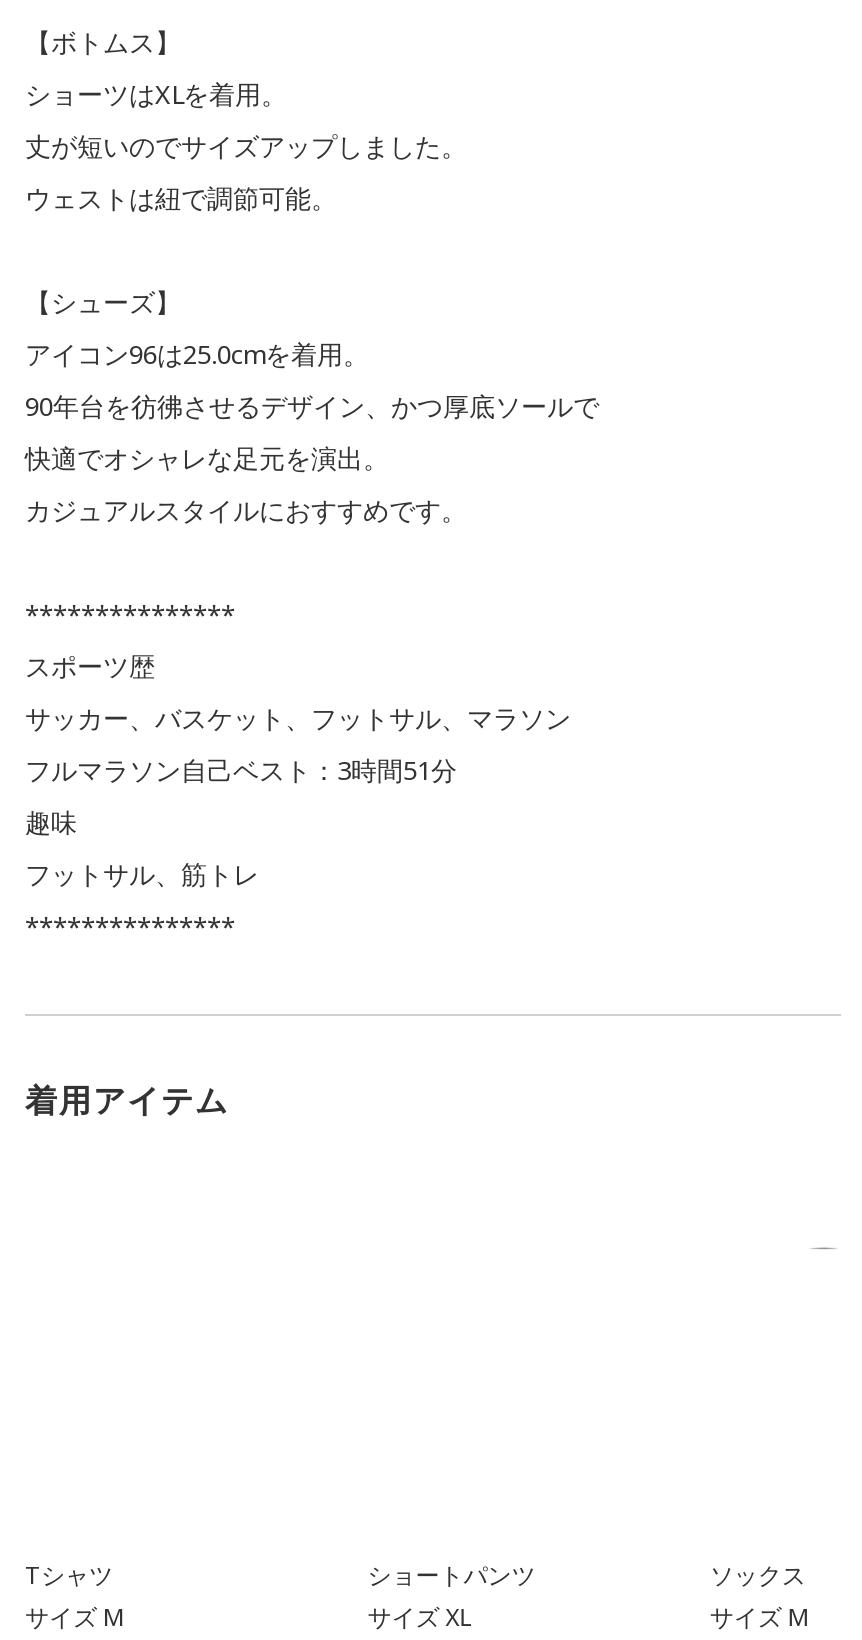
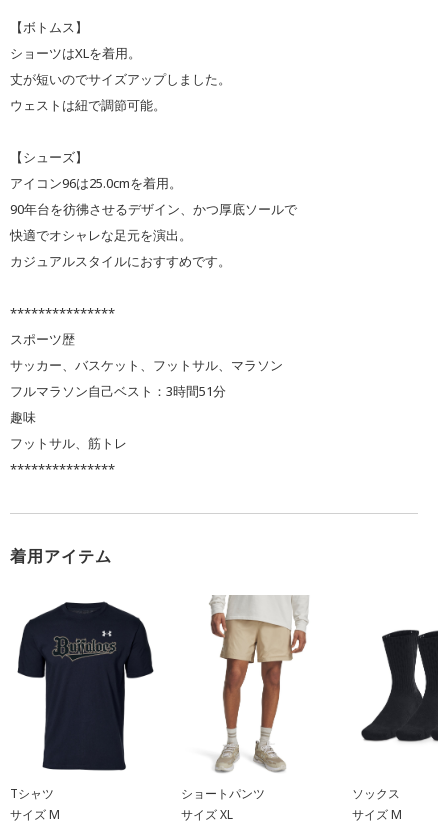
+ [image]

+ [image]

+ [image]
